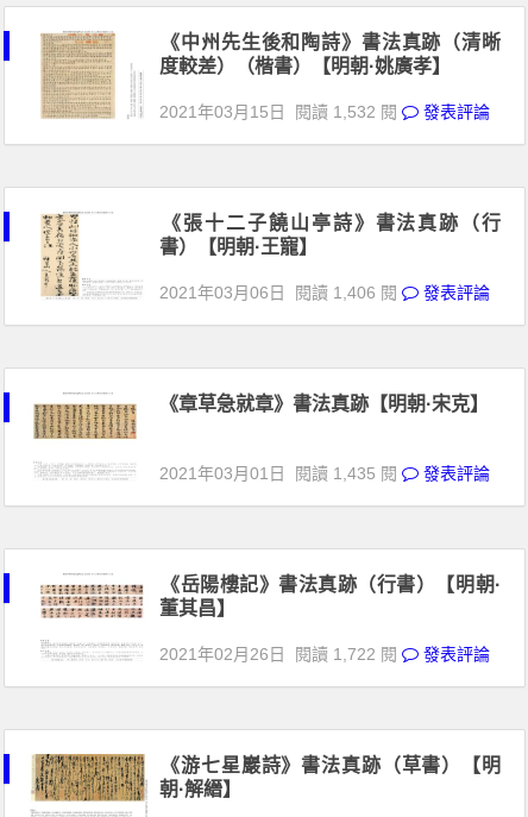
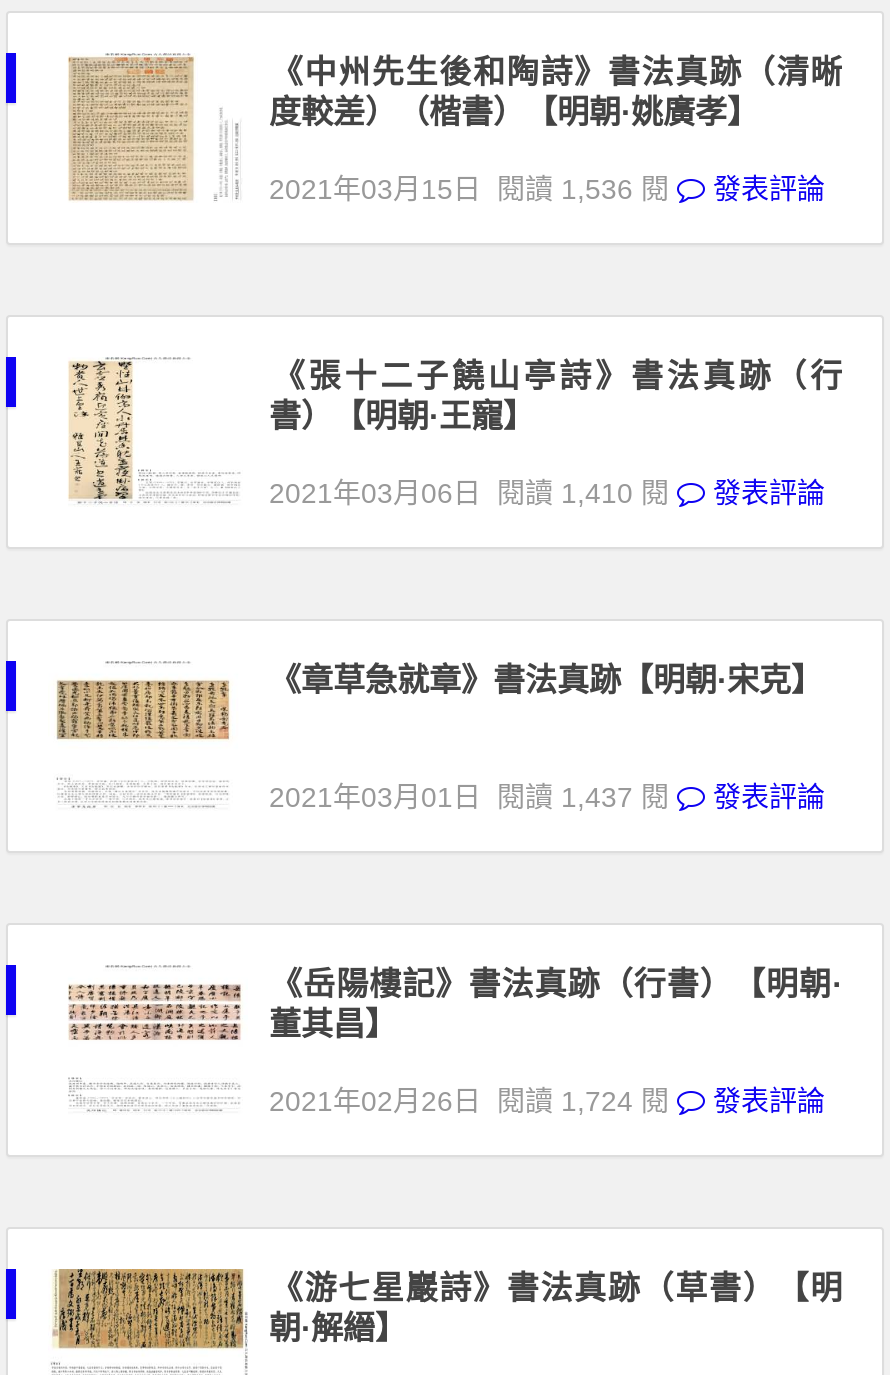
- 2021年03月15日 閱讀 1,532 閱
+ 2021年03月15日 閱讀 1,536 閱

- 2021年03月06日 閱讀 1,406 閱
+ 2021年03月06日 閱讀 1,410 閱

- 2021年03月01日 閱讀 1,435 閱
+ 2021年03月01日 閱讀 1,437 閱

- 2021年02月26日 閱讀 1,722 閱
+ 2021年02月26日 閱讀 1,724 閱
